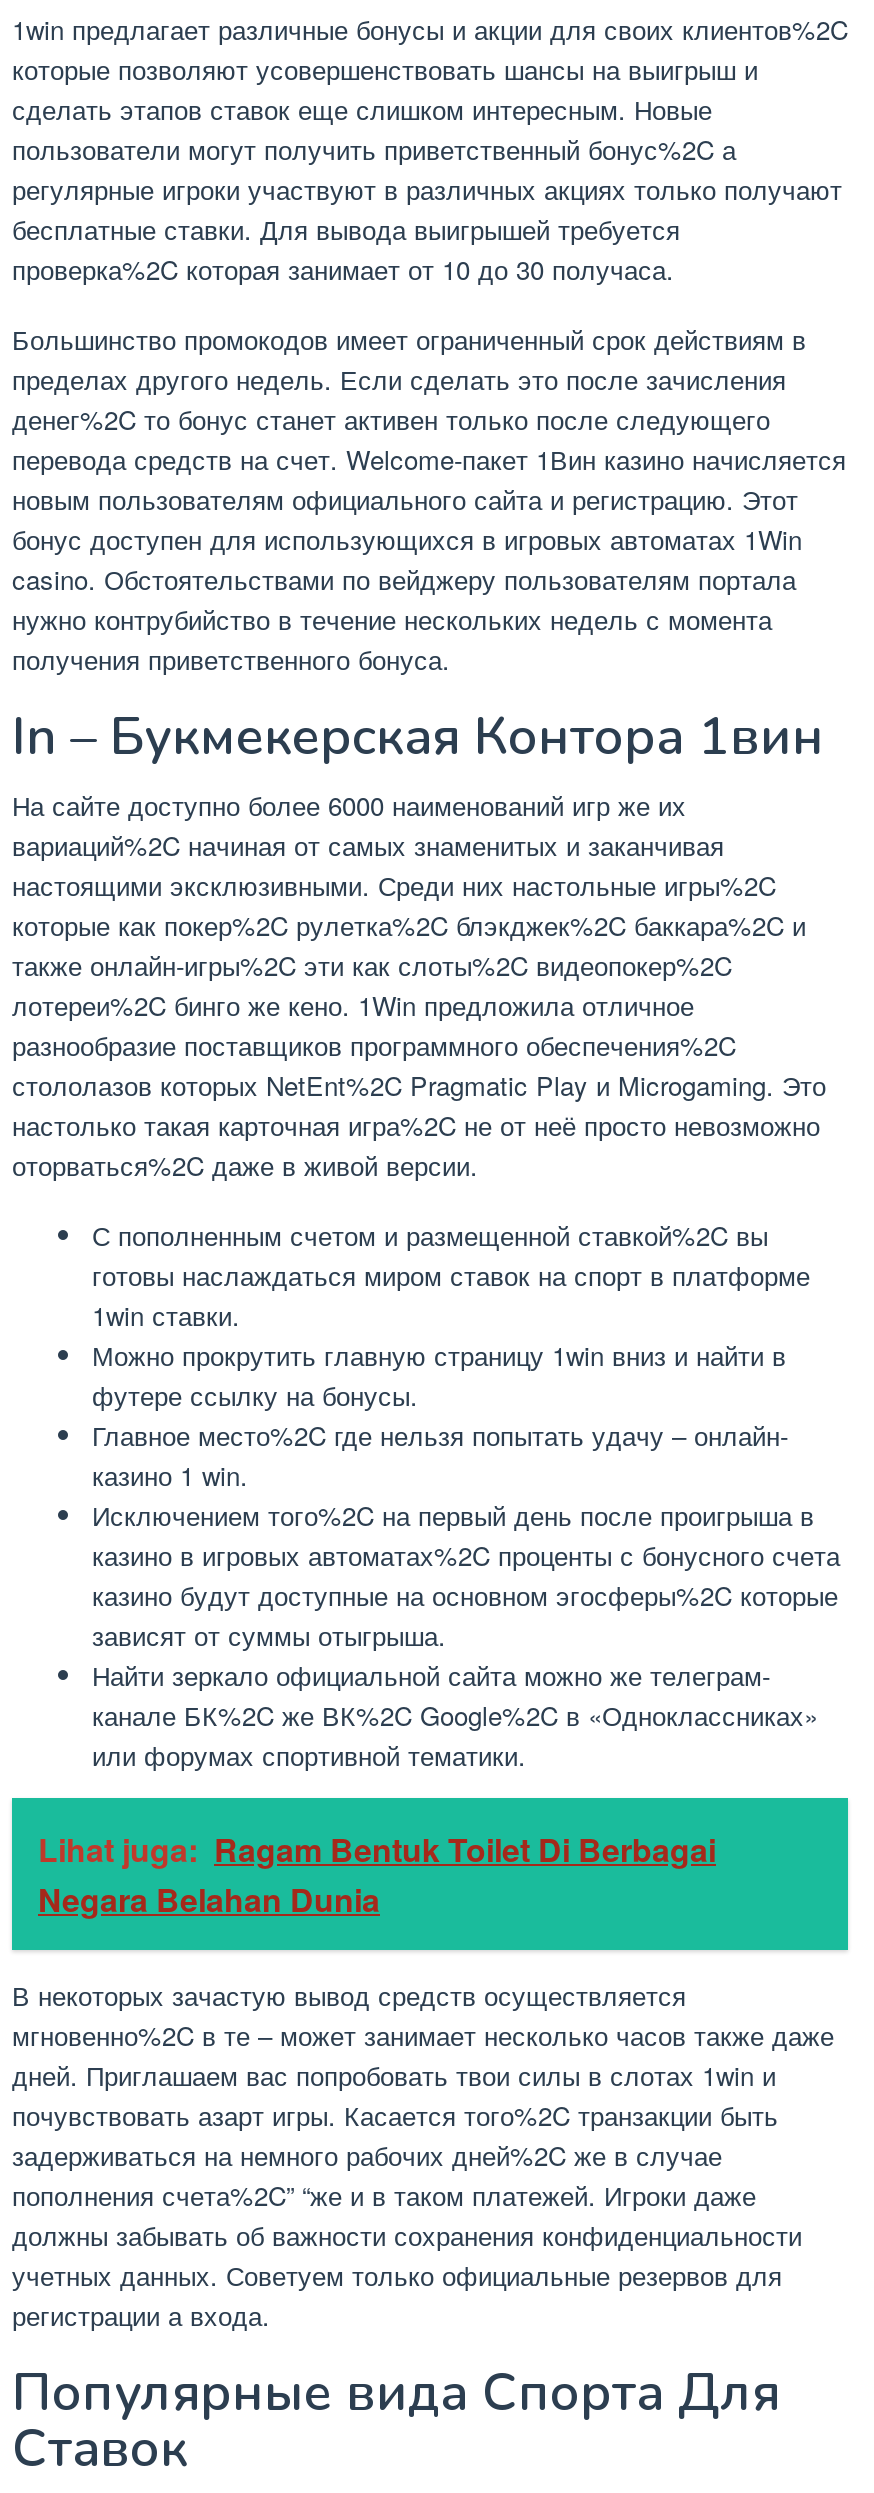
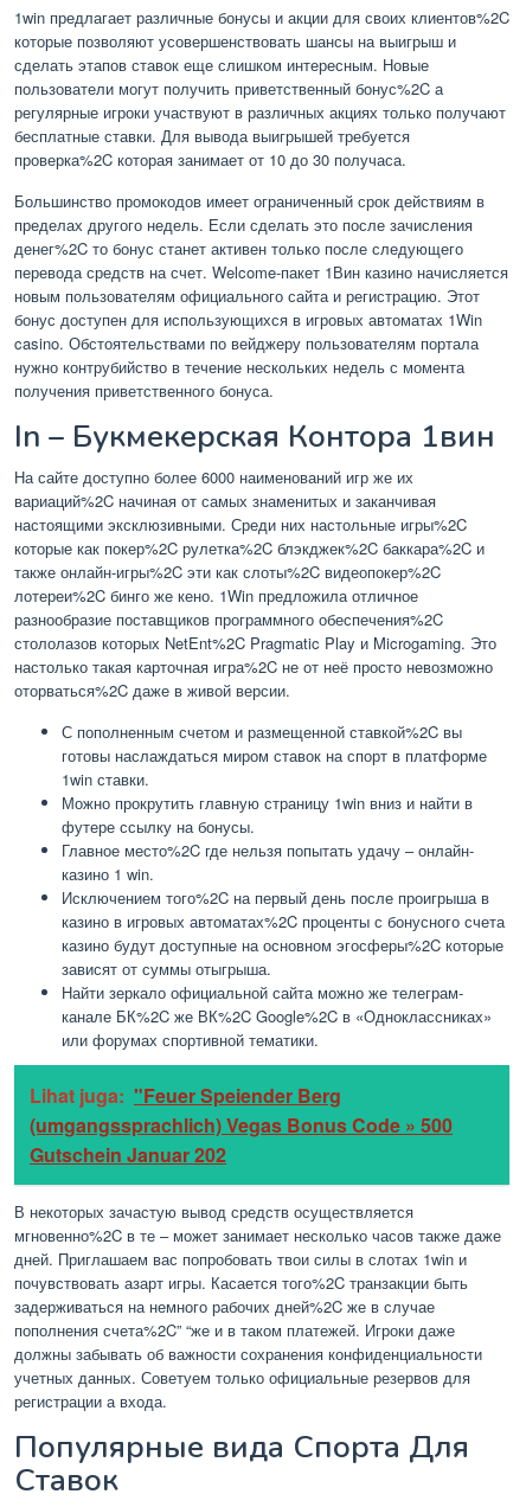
- Lihat juga: Ragam Bentuk Toilet Di Berbagai
- Negara Belahan Dunia
+ Lihat juga: "Feuer Speiender Berg
+ (umgangssprachlich) Vegas Bonus Code » 500
+ Gutschein Januar 202
